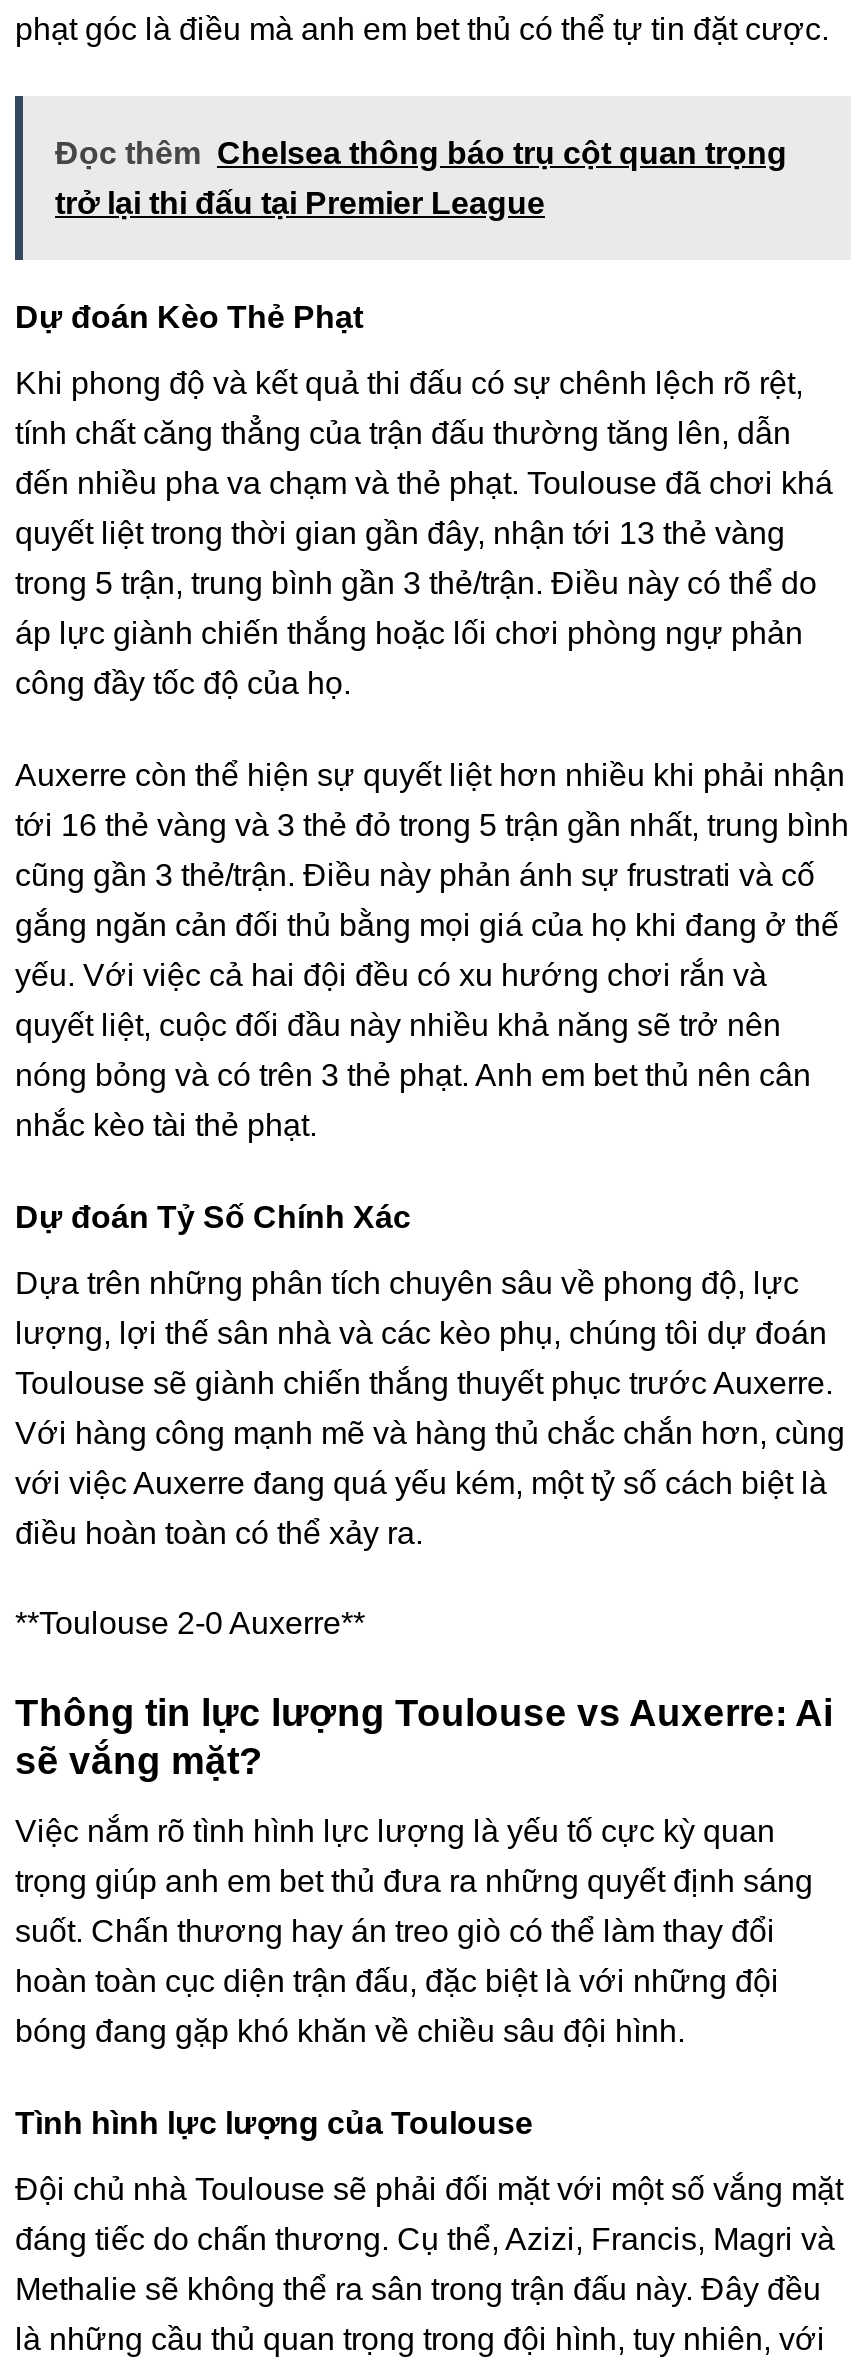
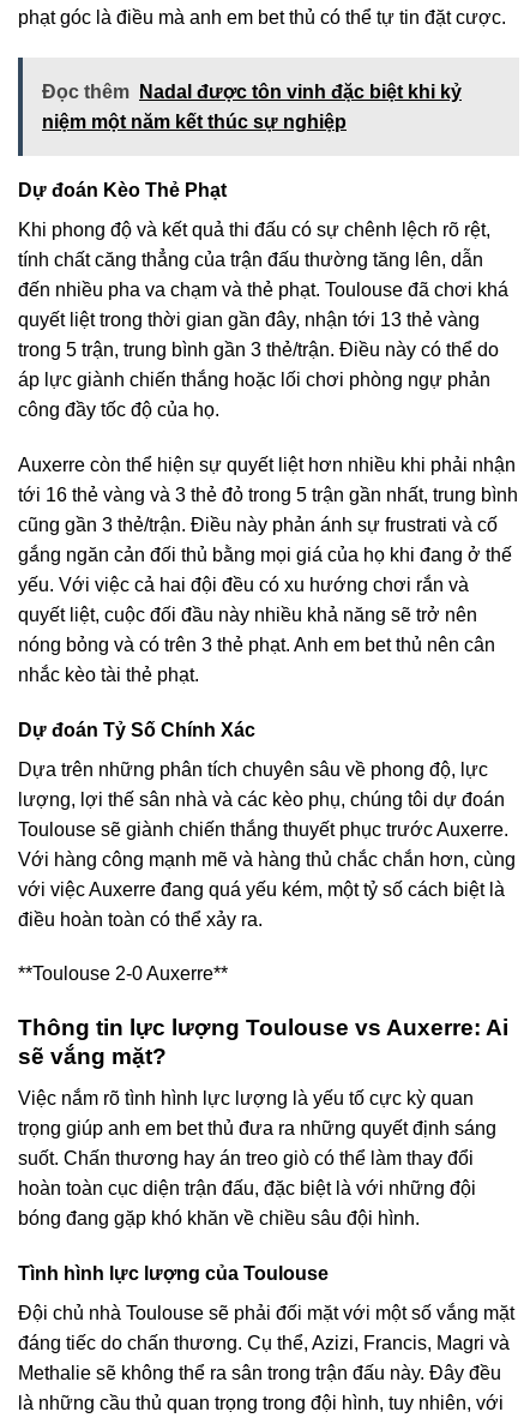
- Đọc thêm Chelsea thông báo trụ cột quan trọng
+ Đọc thêm Nadal được tôn vinh đặc biệt khi kỷ

- trở lại thi đấu tại Premier League
+ niệm một năm kết thúc sự nghiệp
